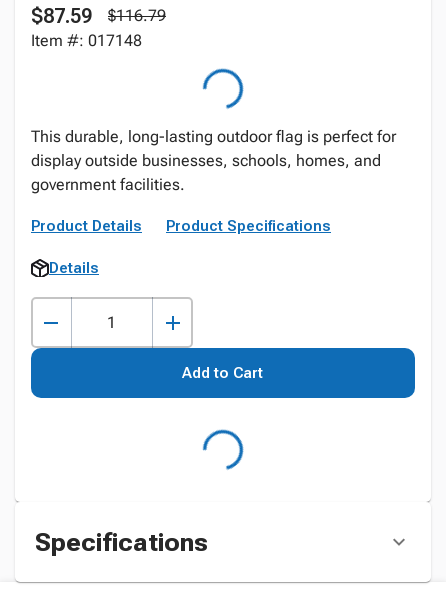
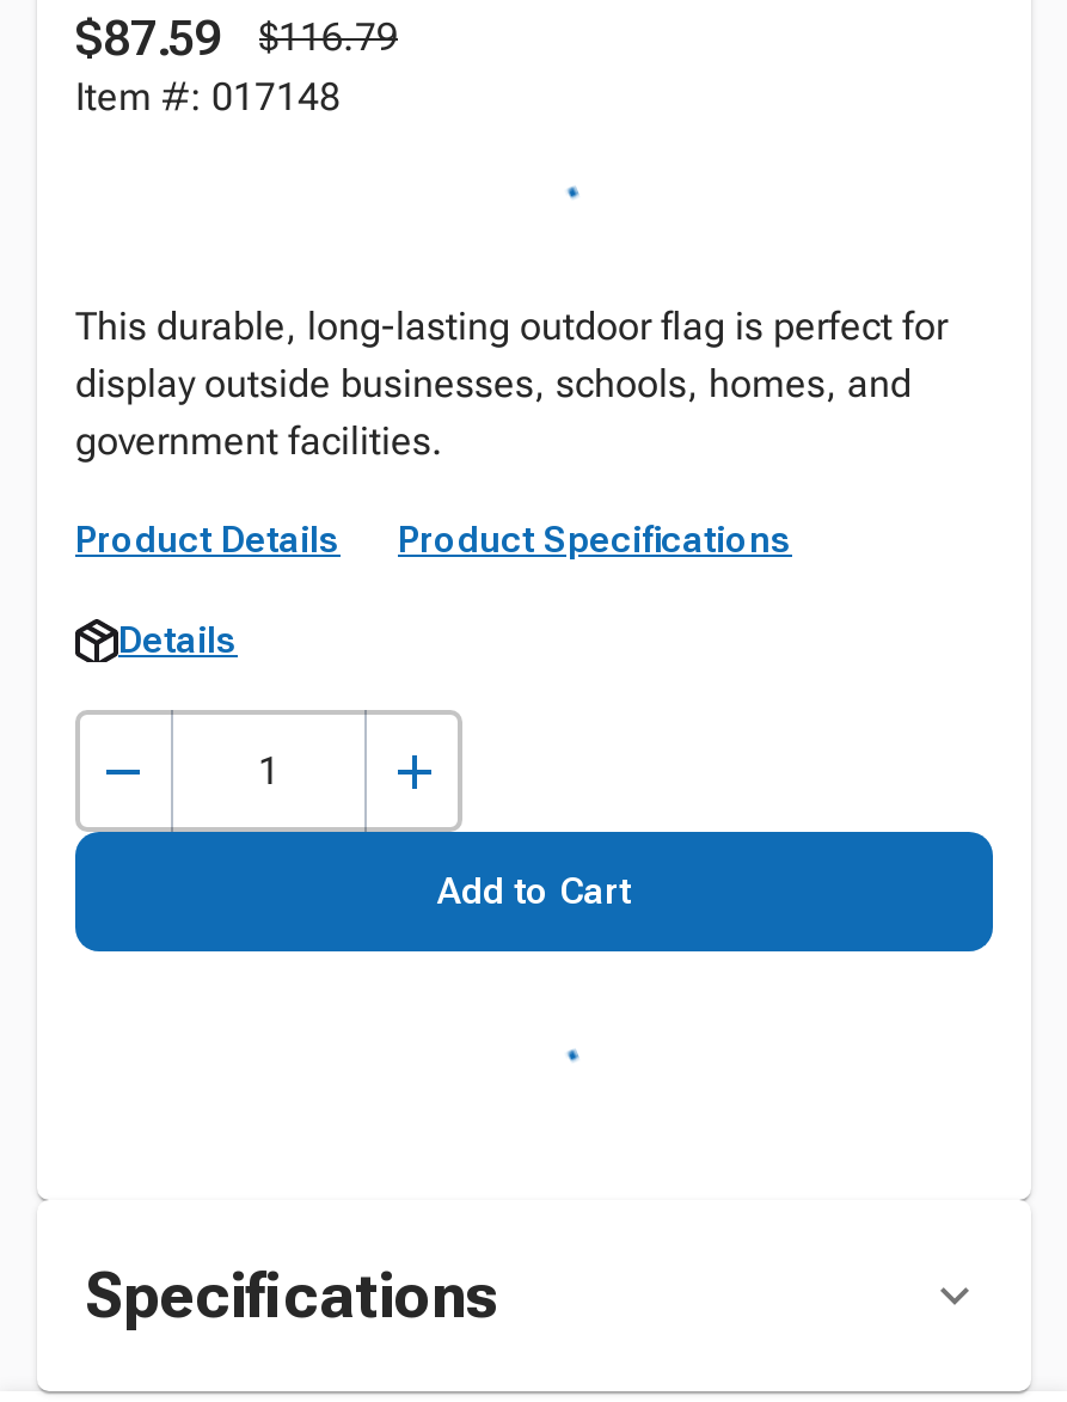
- [image]

- [image]
